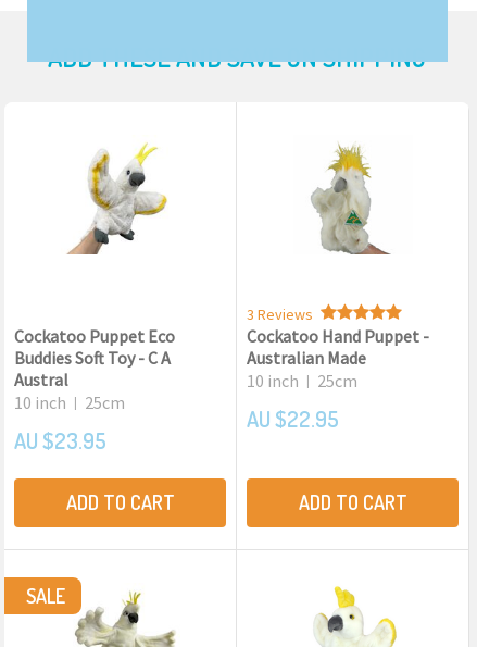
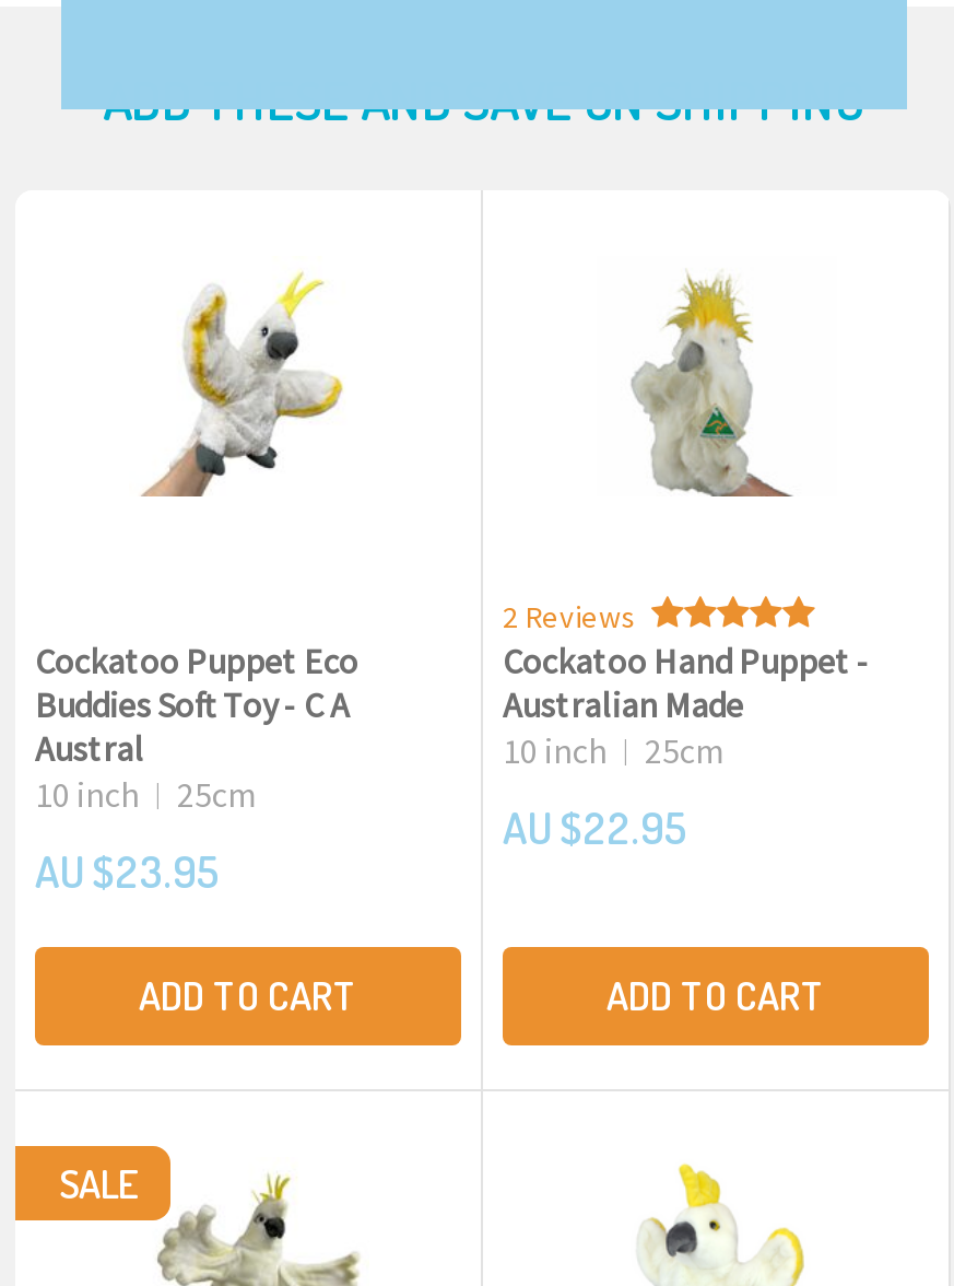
- 3 Reviews
+ 2 Reviews
